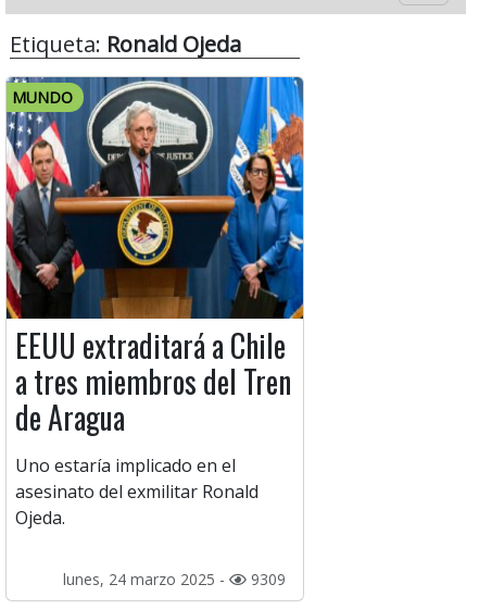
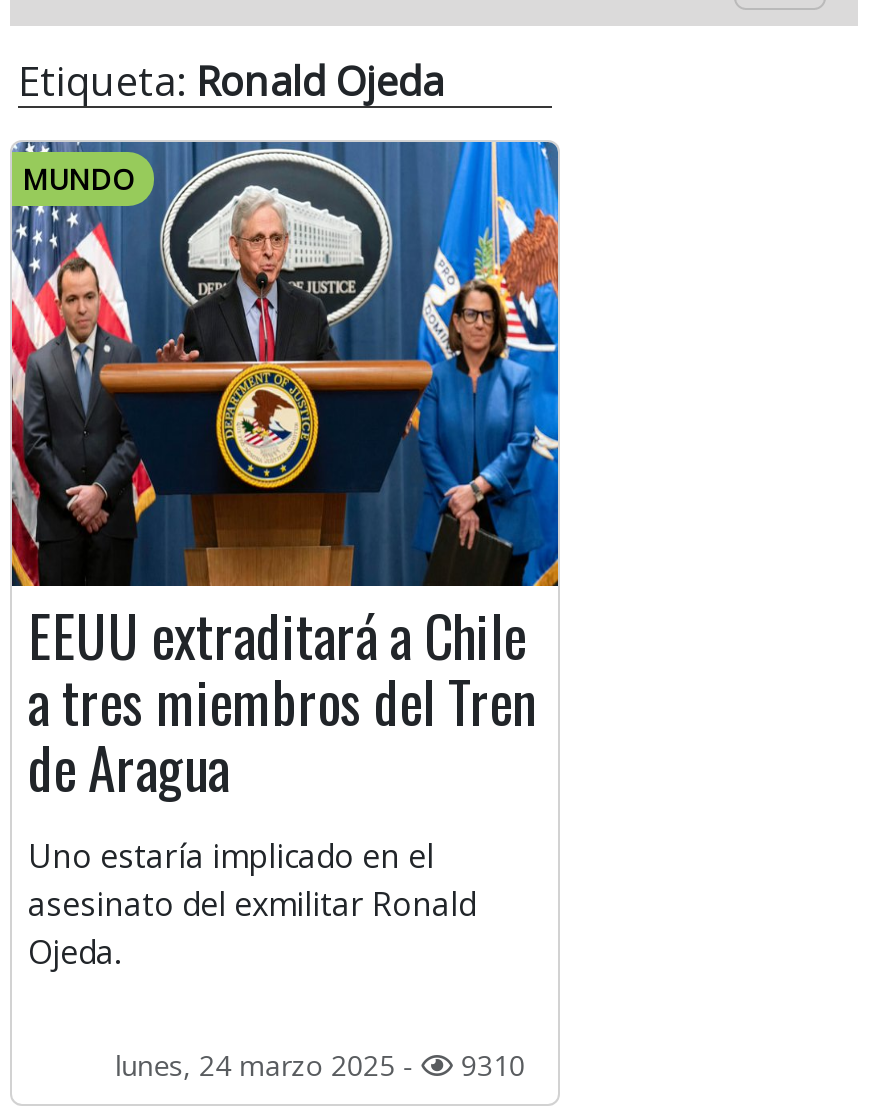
- lunes, 24 marzo 2025 - 9309
+ lunes, 24 marzo 2025 - 9310
